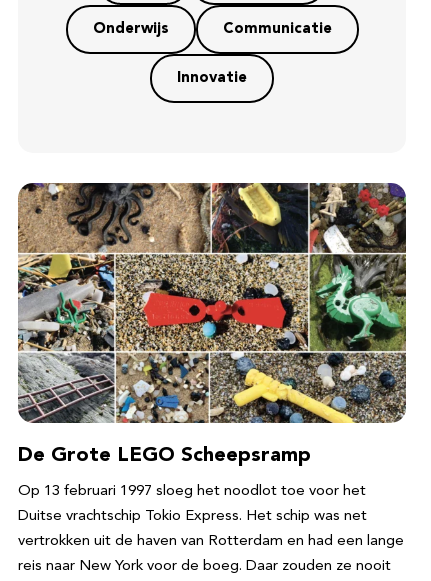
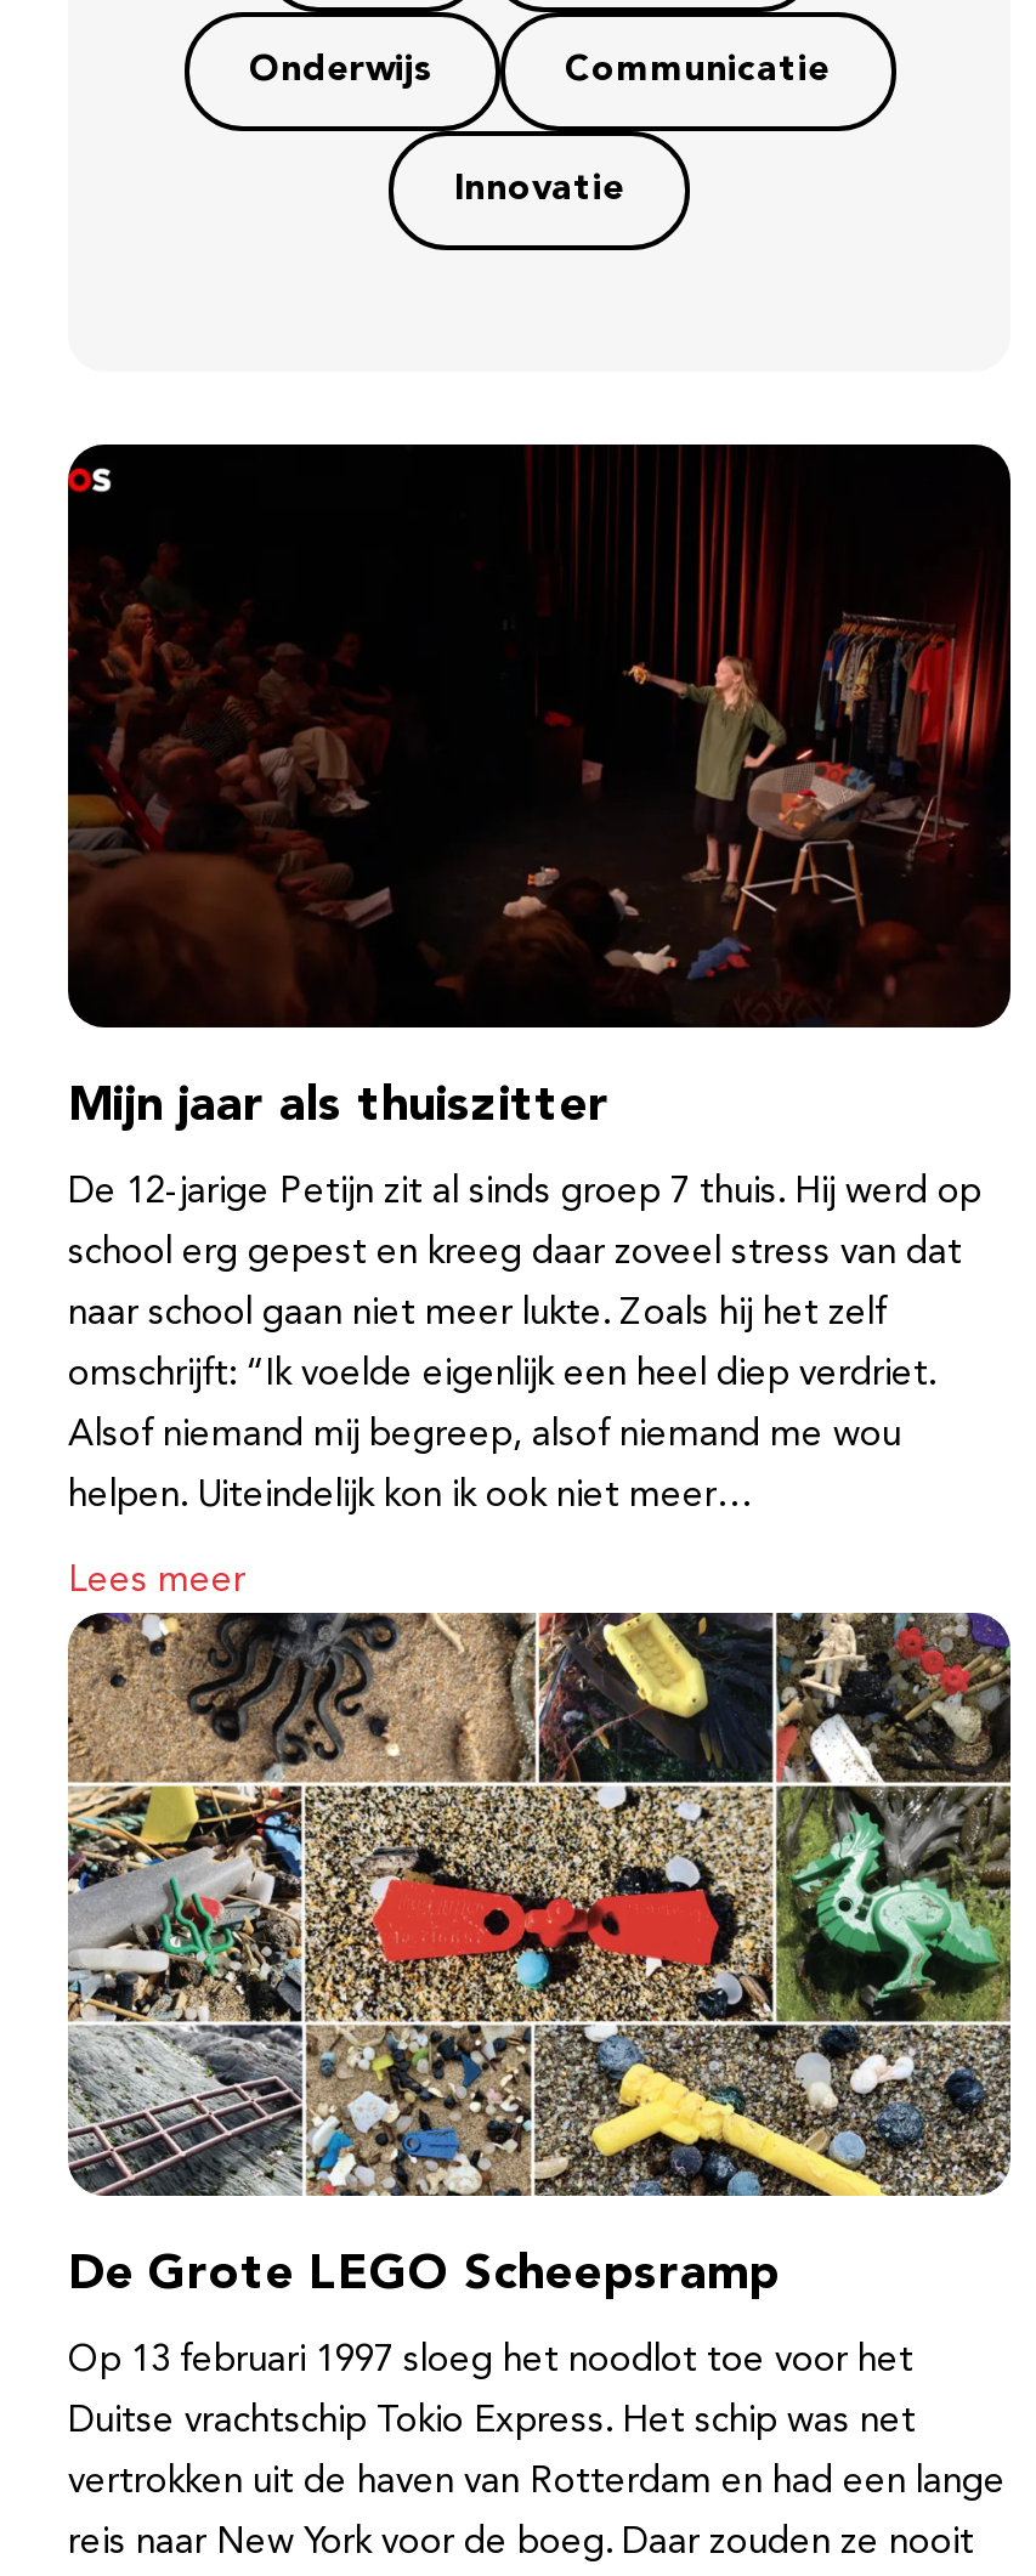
+ [image]
+ Mijn jaar als thuiszitter
+ De 12-jarige Petijn zit al sinds groep 7 thuis. Hij werd op
+ school erg gepest en kreeg daar zoveel stress van dat
+ naar school gaan niet meer lukte. Zoals hij het zelf
+ omschrijft: “Ik voelde eigenlijk een heel diep verdriet.
+ Alsof niemand mij begreep, alsof niemand me wou
+ helpen. Uiteindelijk kon ik ook niet meer…
+ Lees meer
